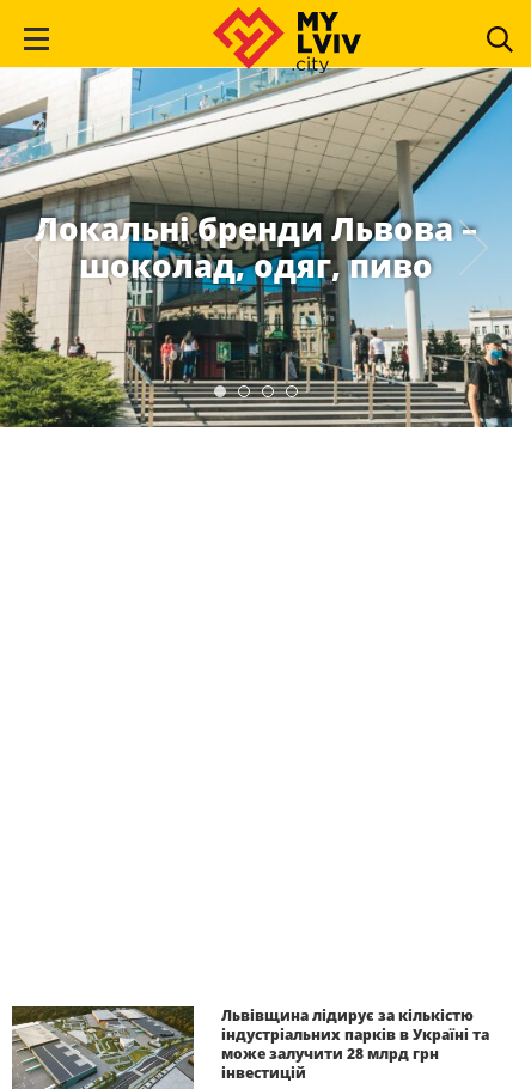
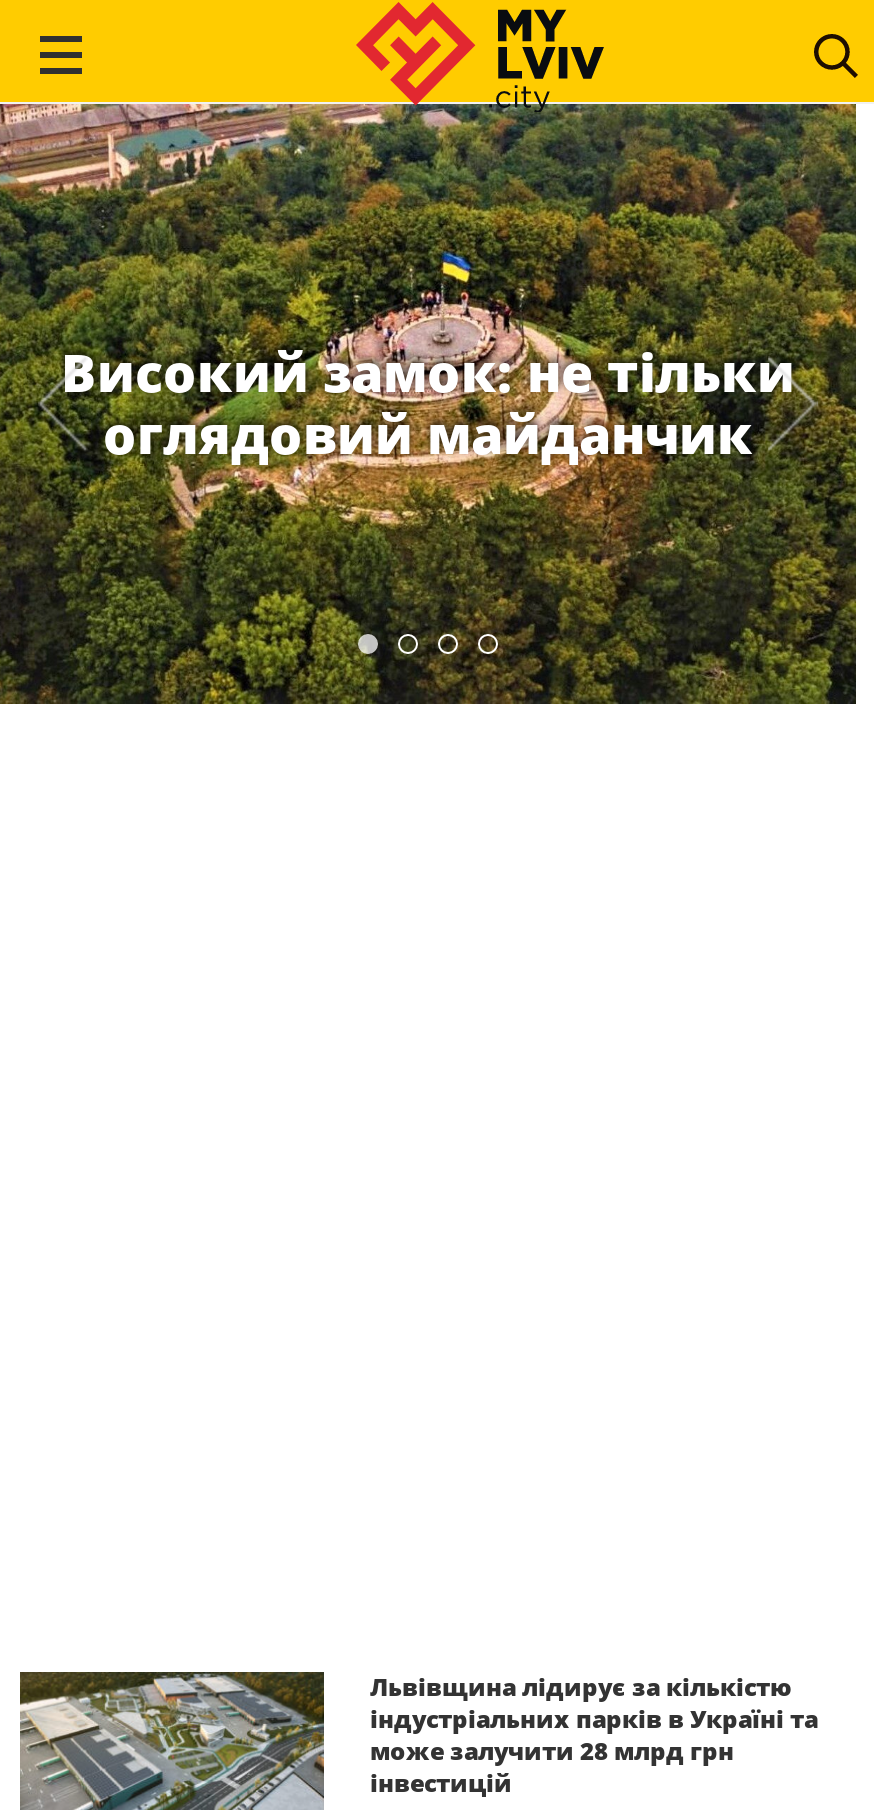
- [image]
- Локальні бренди Львова –
- шоколад, одяг, пиво
+ [image]
+ Високий замок: не тільки
+ оглядовий майданчик
